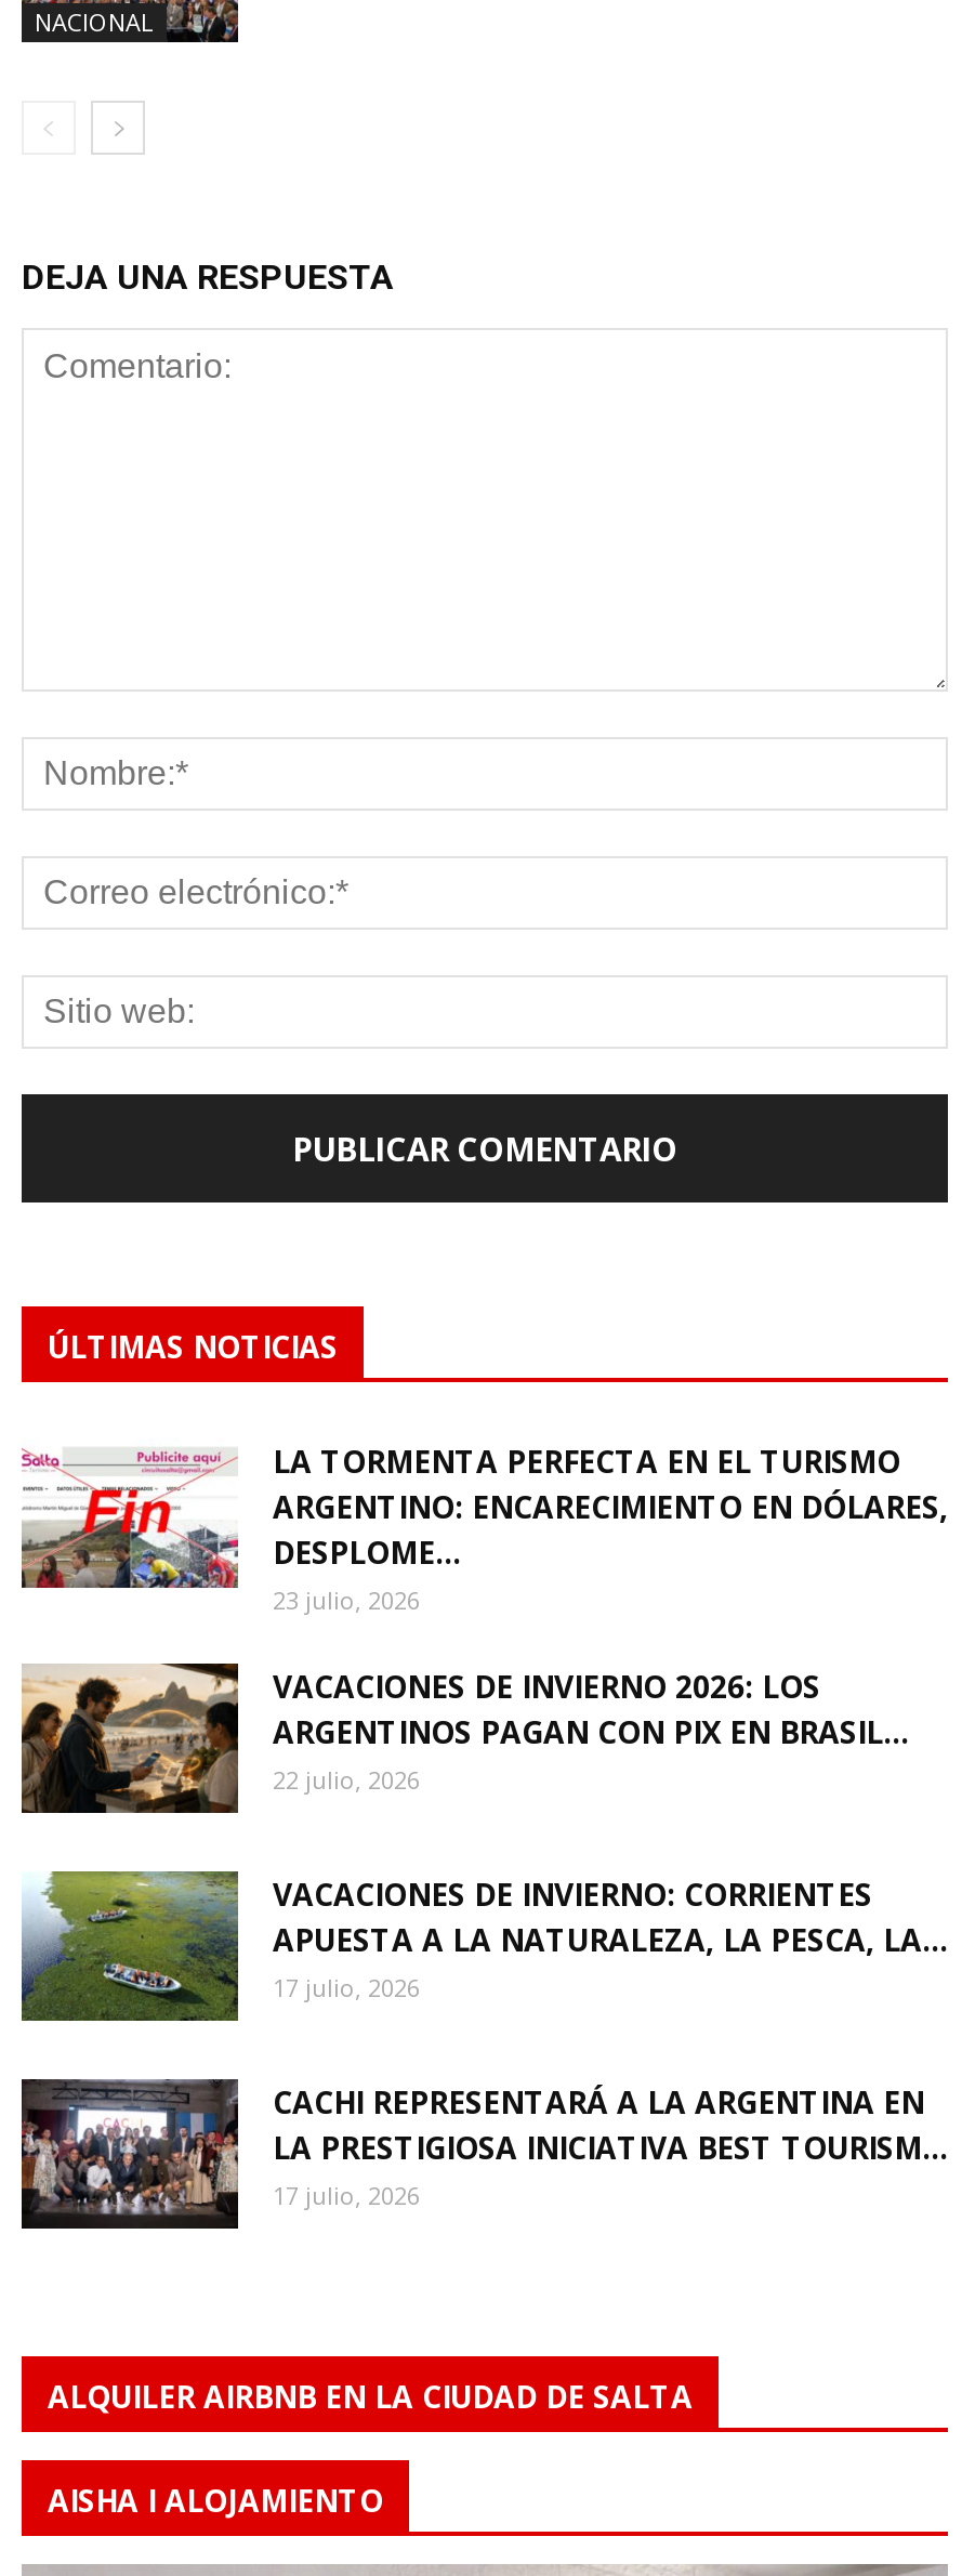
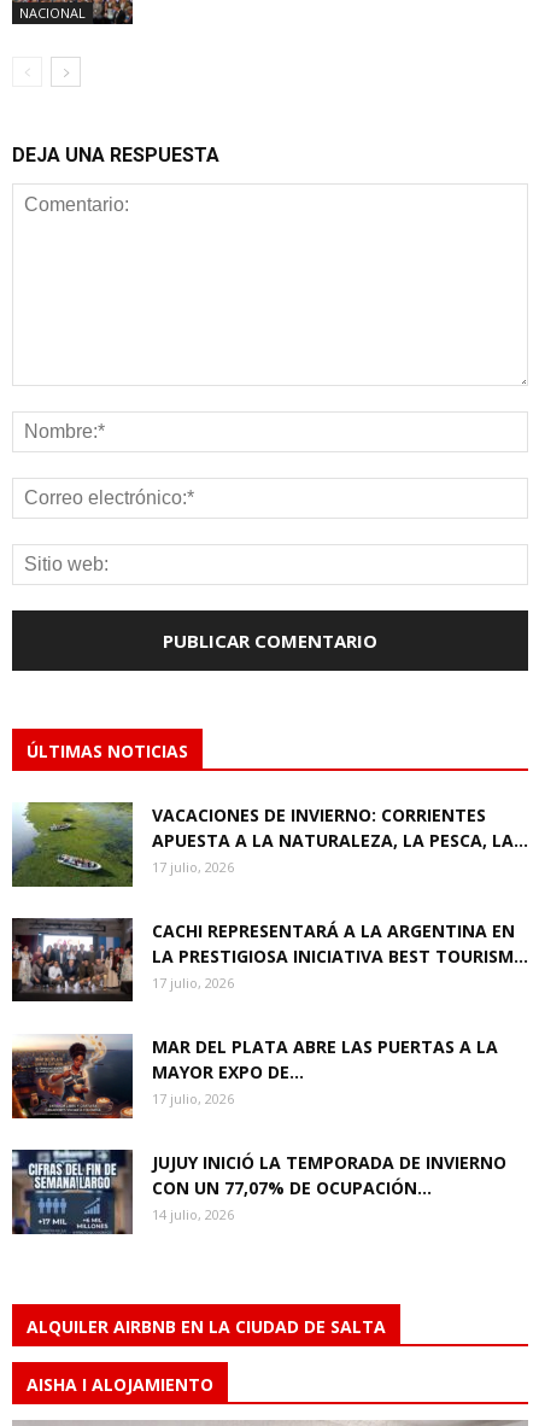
- [image]
- LA TORMENTA PERFECTA EN EL TURISMO
- ARGENTINO: ENCARECIMIENTO EN DÓLARES,
- DESPLOME...
- 23 julio, 2026
- VACACIONES DE INVIERNO 2026: LOS
- ARGENTINOS PAGAN CON PIX EN BRASIL...
- 22 julio, 2026

- [image]

moved up: [image] | VACACIONES DE INVIERNO: CORRIENTES | APUESTA A LA NATURALEZA, LA PESCA, LA... | 17 julio, 2026 | CACHI REPRESENTARÁ A LA ARGENTINA EN | LA PRESTIGIOSA INICIATIVA BEST TOURISM... | 17 julio, 2026

+ [image]
+ MAR DEL PLATA ABRE LAS PUERTAS A LA
+ MAYOR EXPO DE...
+ 17 julio, 2026
+ JUJUY INICIÓ LA TEMPORADA DE INVIERNO
+ CON UN 77,07% DE OCUPACIÓN...
+ 14 julio, 2026

+ [image]
